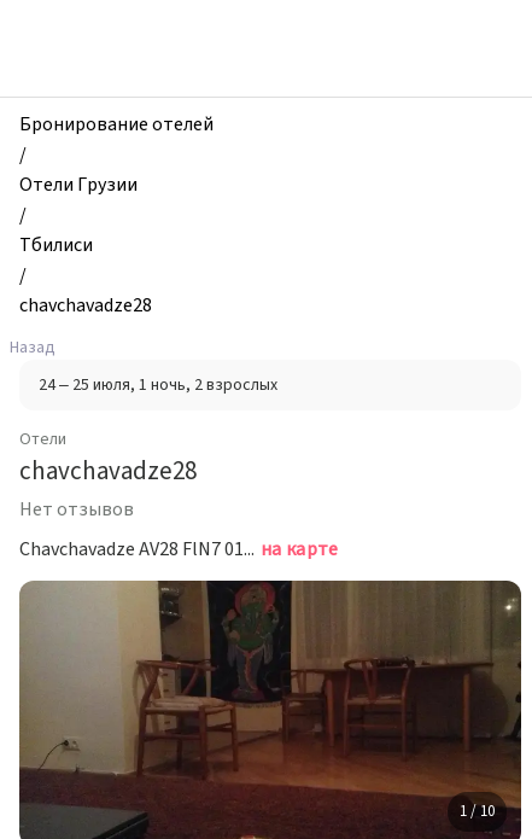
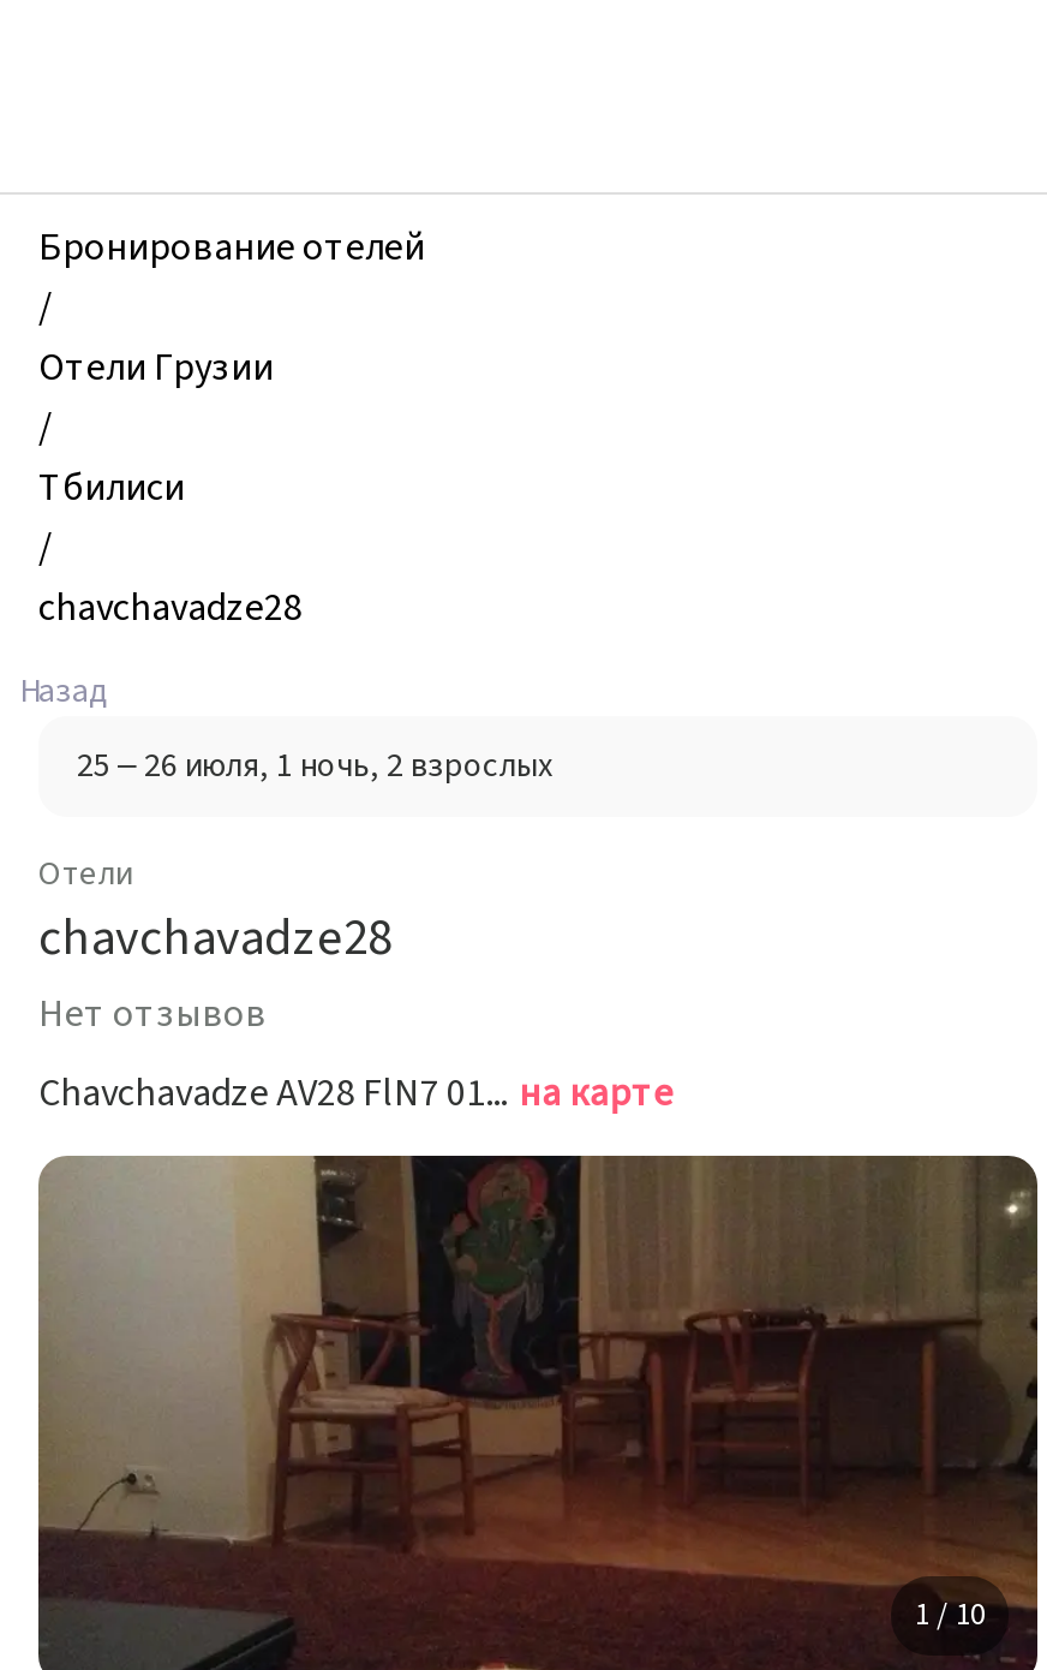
- 24 – 25 июля, 1 ночь, 2 взрослых
+ 25 – 26 июля, 1 ночь, 2 взрослых
